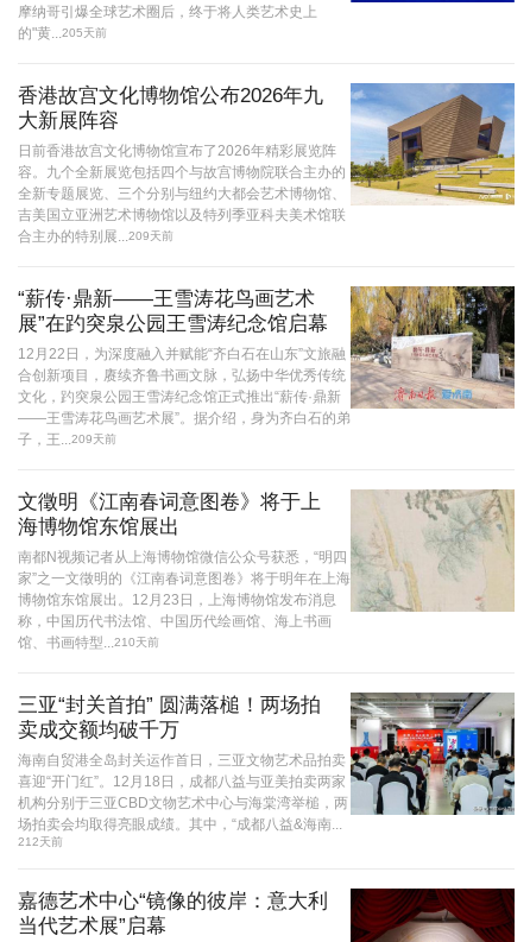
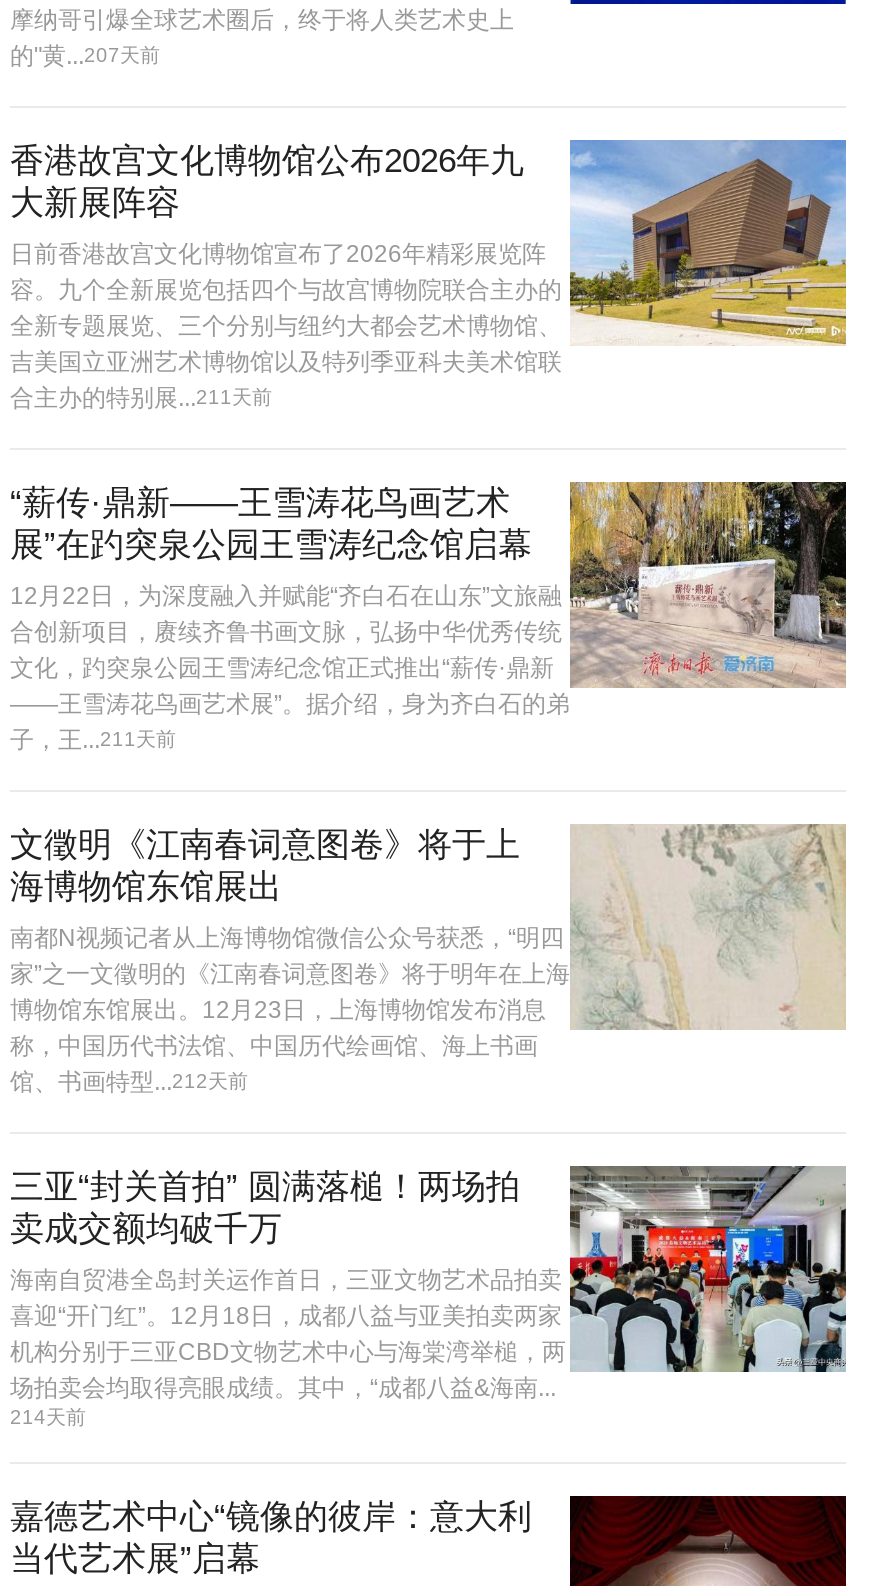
- 的"黄...205天前
+ 的"黄...207天前

- 合主办的特别展...209天前
+ 合主办的特别展...211天前

- 子，王...209天前
+ 子，王...211天前

- 馆、书画特型...210天前
+ 馆、书画特型...212天前

- 212天前
+ 214天前
